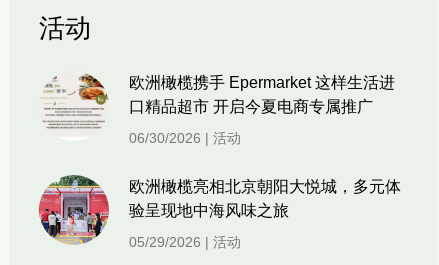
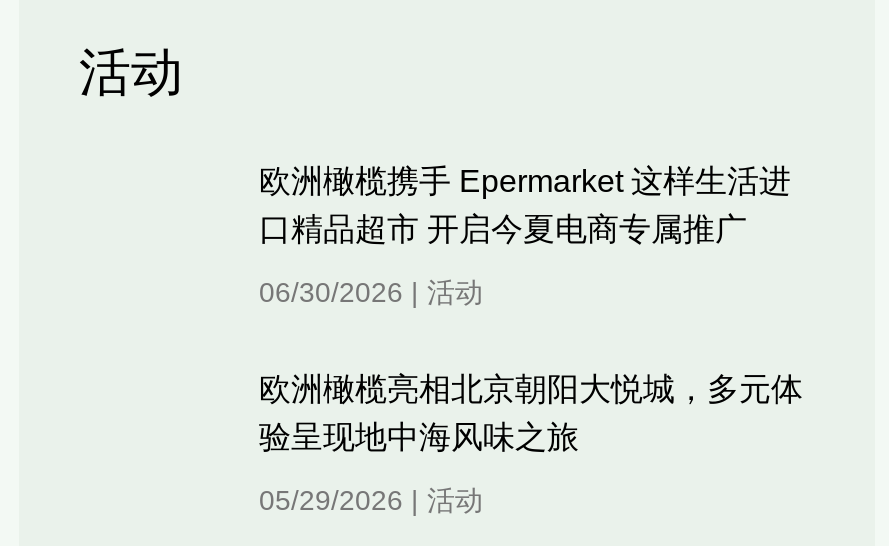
- [image]

- [image]
